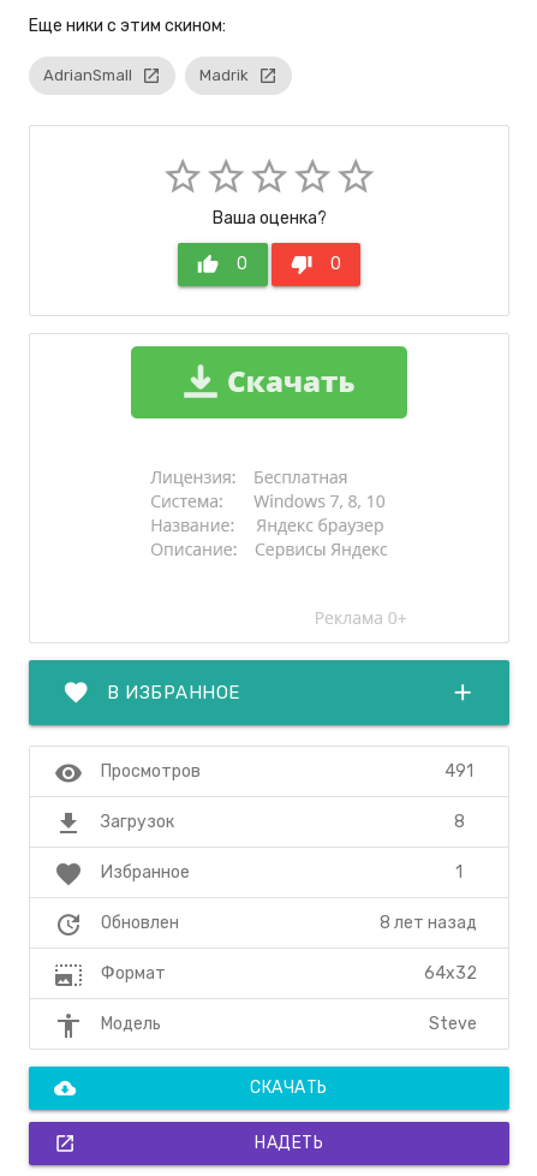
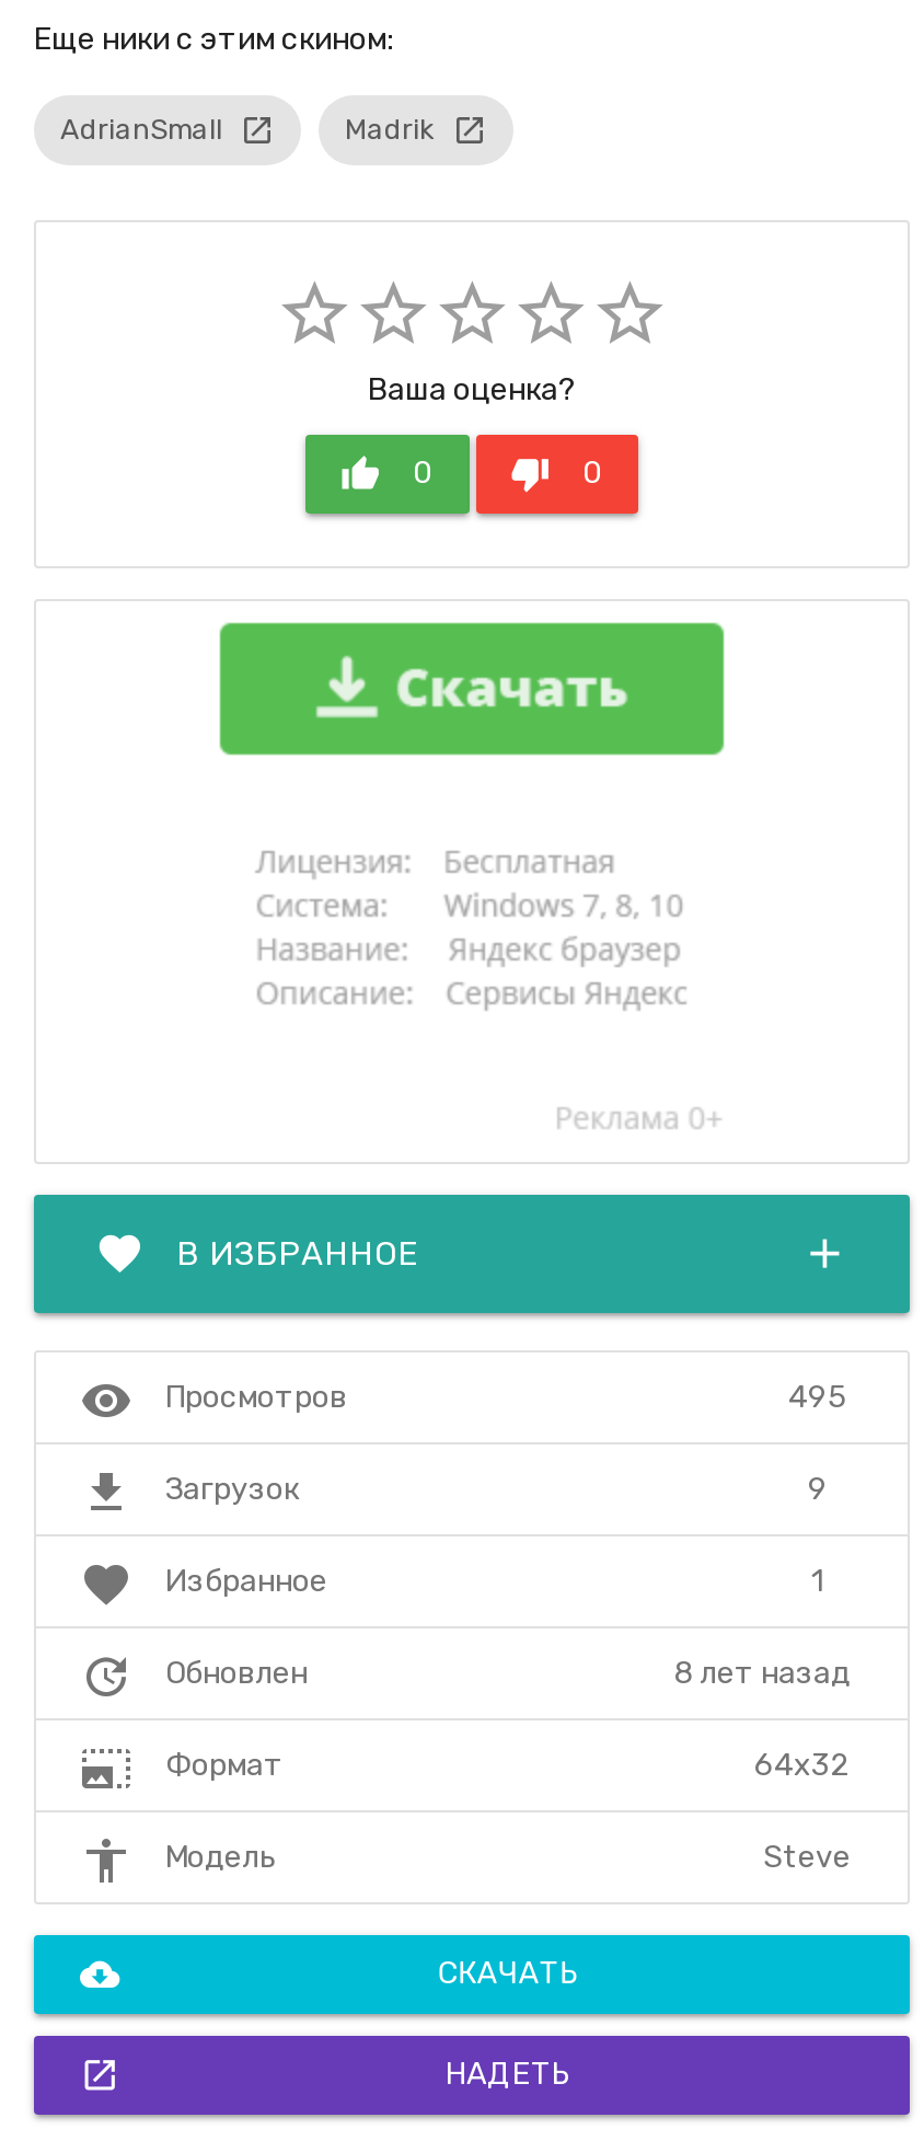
- 491
+ 495

- 8
+ 9
